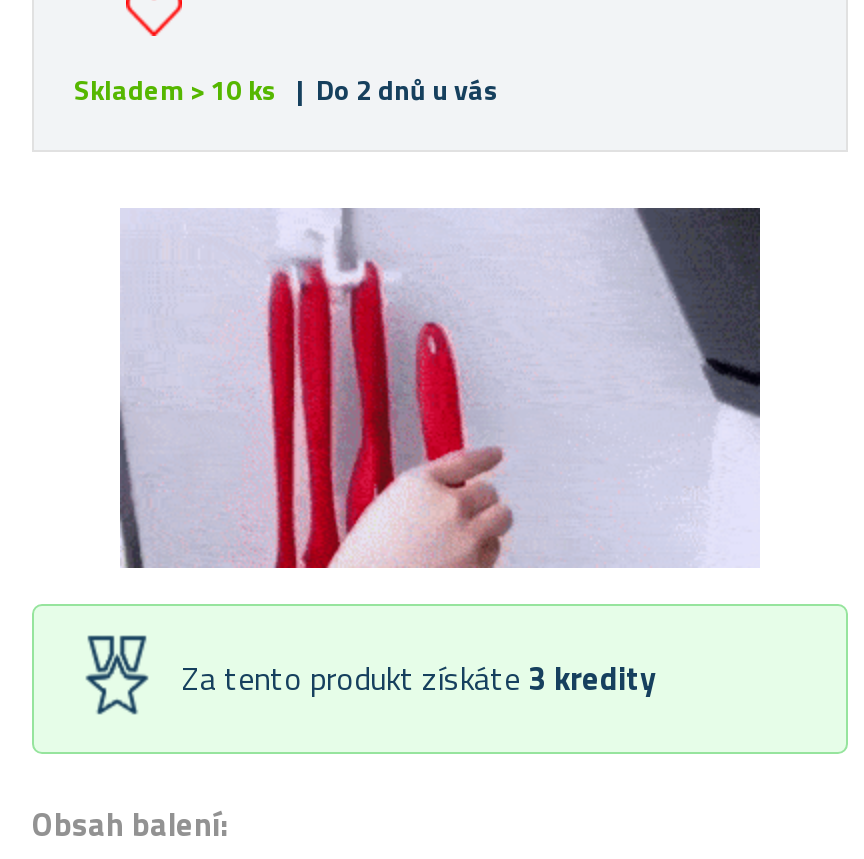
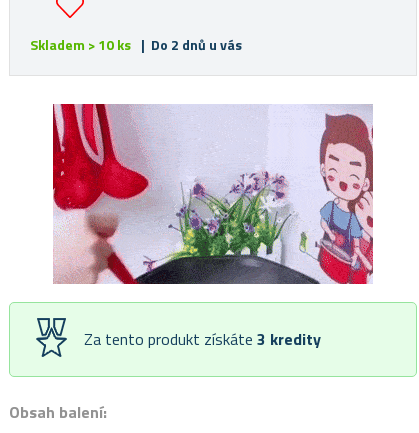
- [image]
+ [image]
